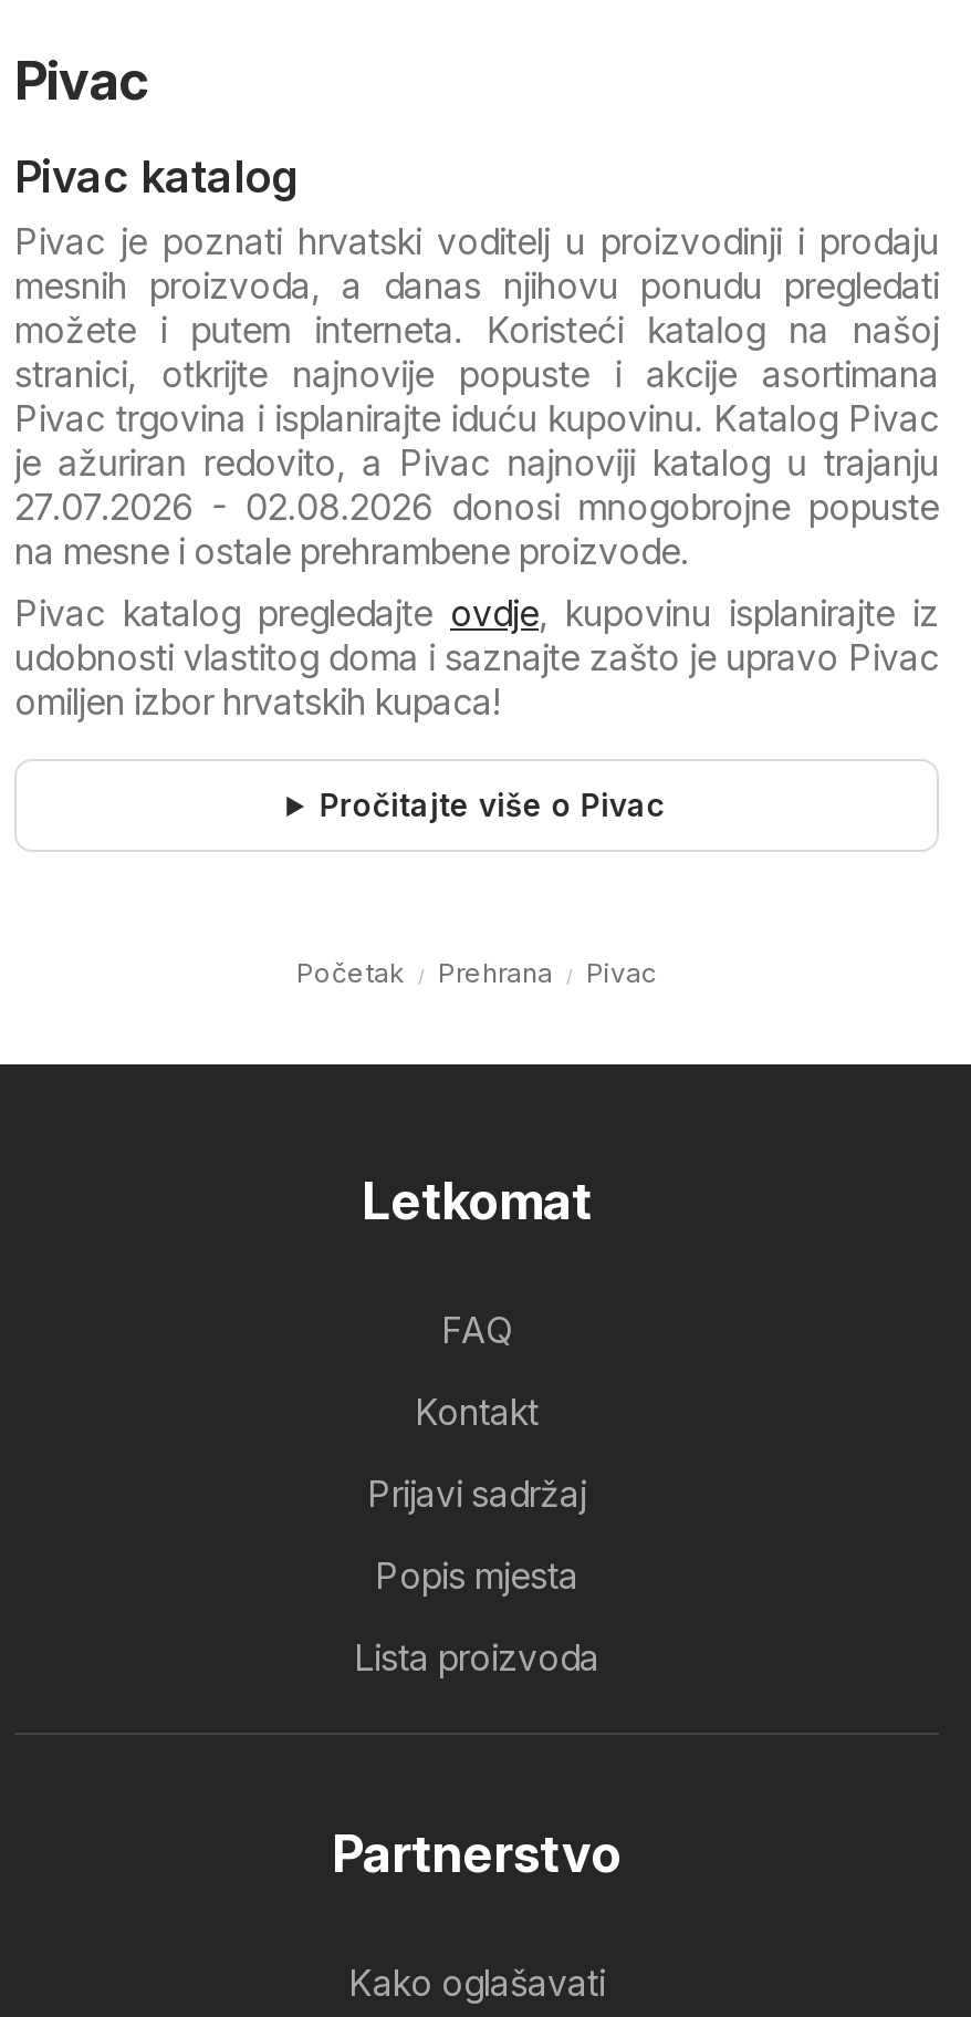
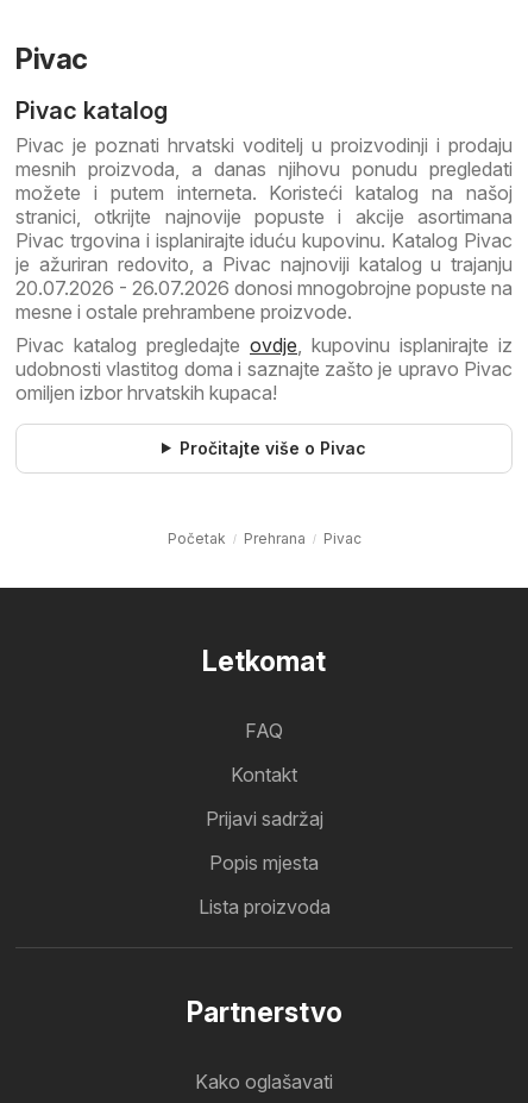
- 27.07.2026 - 02.08.2026 donosi mnogobrojne popuste
- na mesne i ostale prehrambene proizvode.
+ 20.07.2026 - 26.07.2026 donosi mnogobrojne popuste na
+ mesne i ostale prehrambene proizvode.
